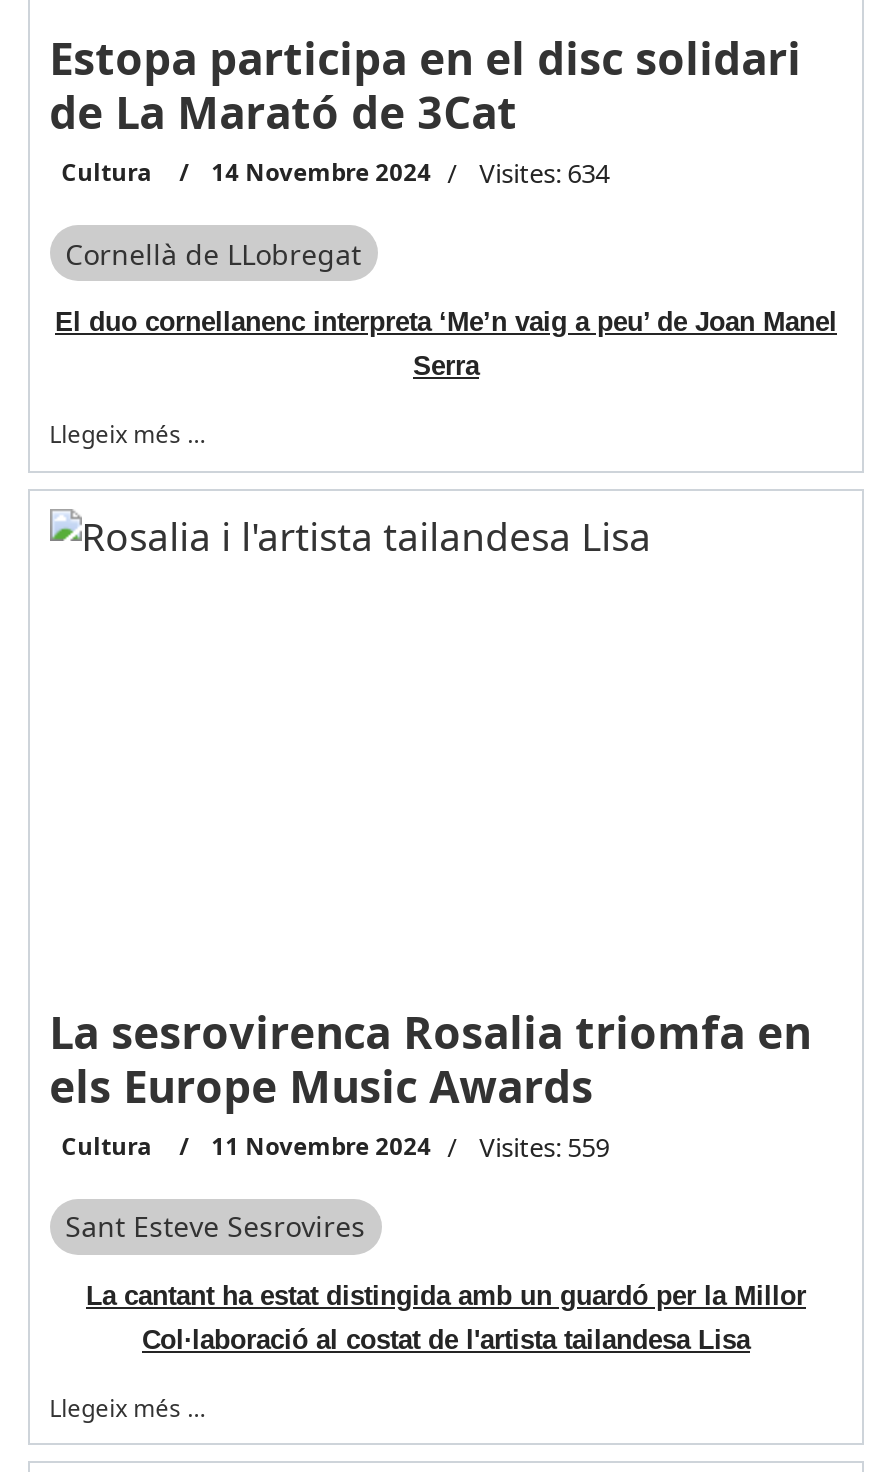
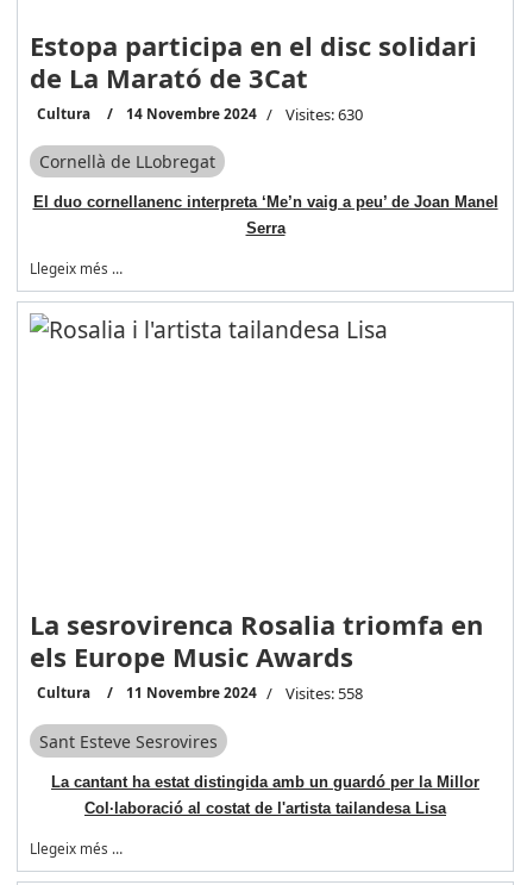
- Cultura 14 Novembre 2024 Visites: 634
+ Cultura 14 Novembre 2024 Visites: 630

- Cultura 11 Novembre 2024 Visites: 559
+ Cultura 11 Novembre 2024 Visites: 558
